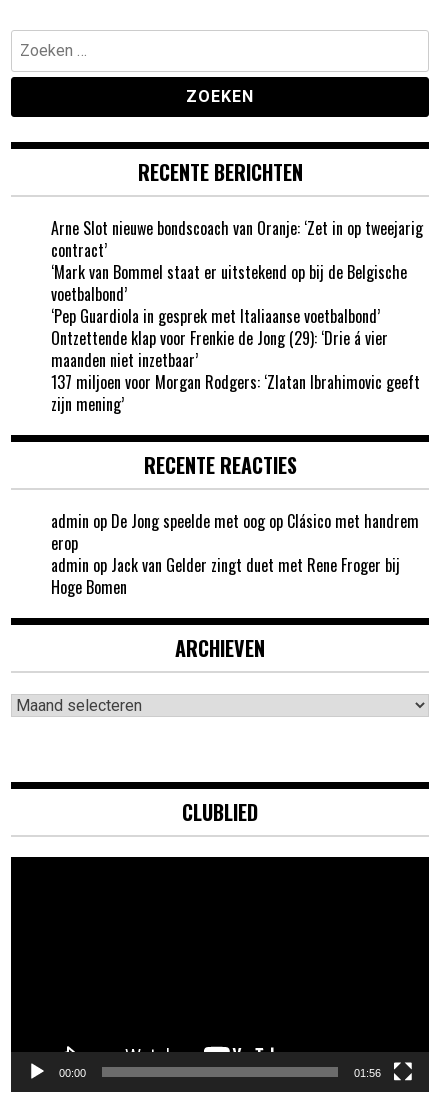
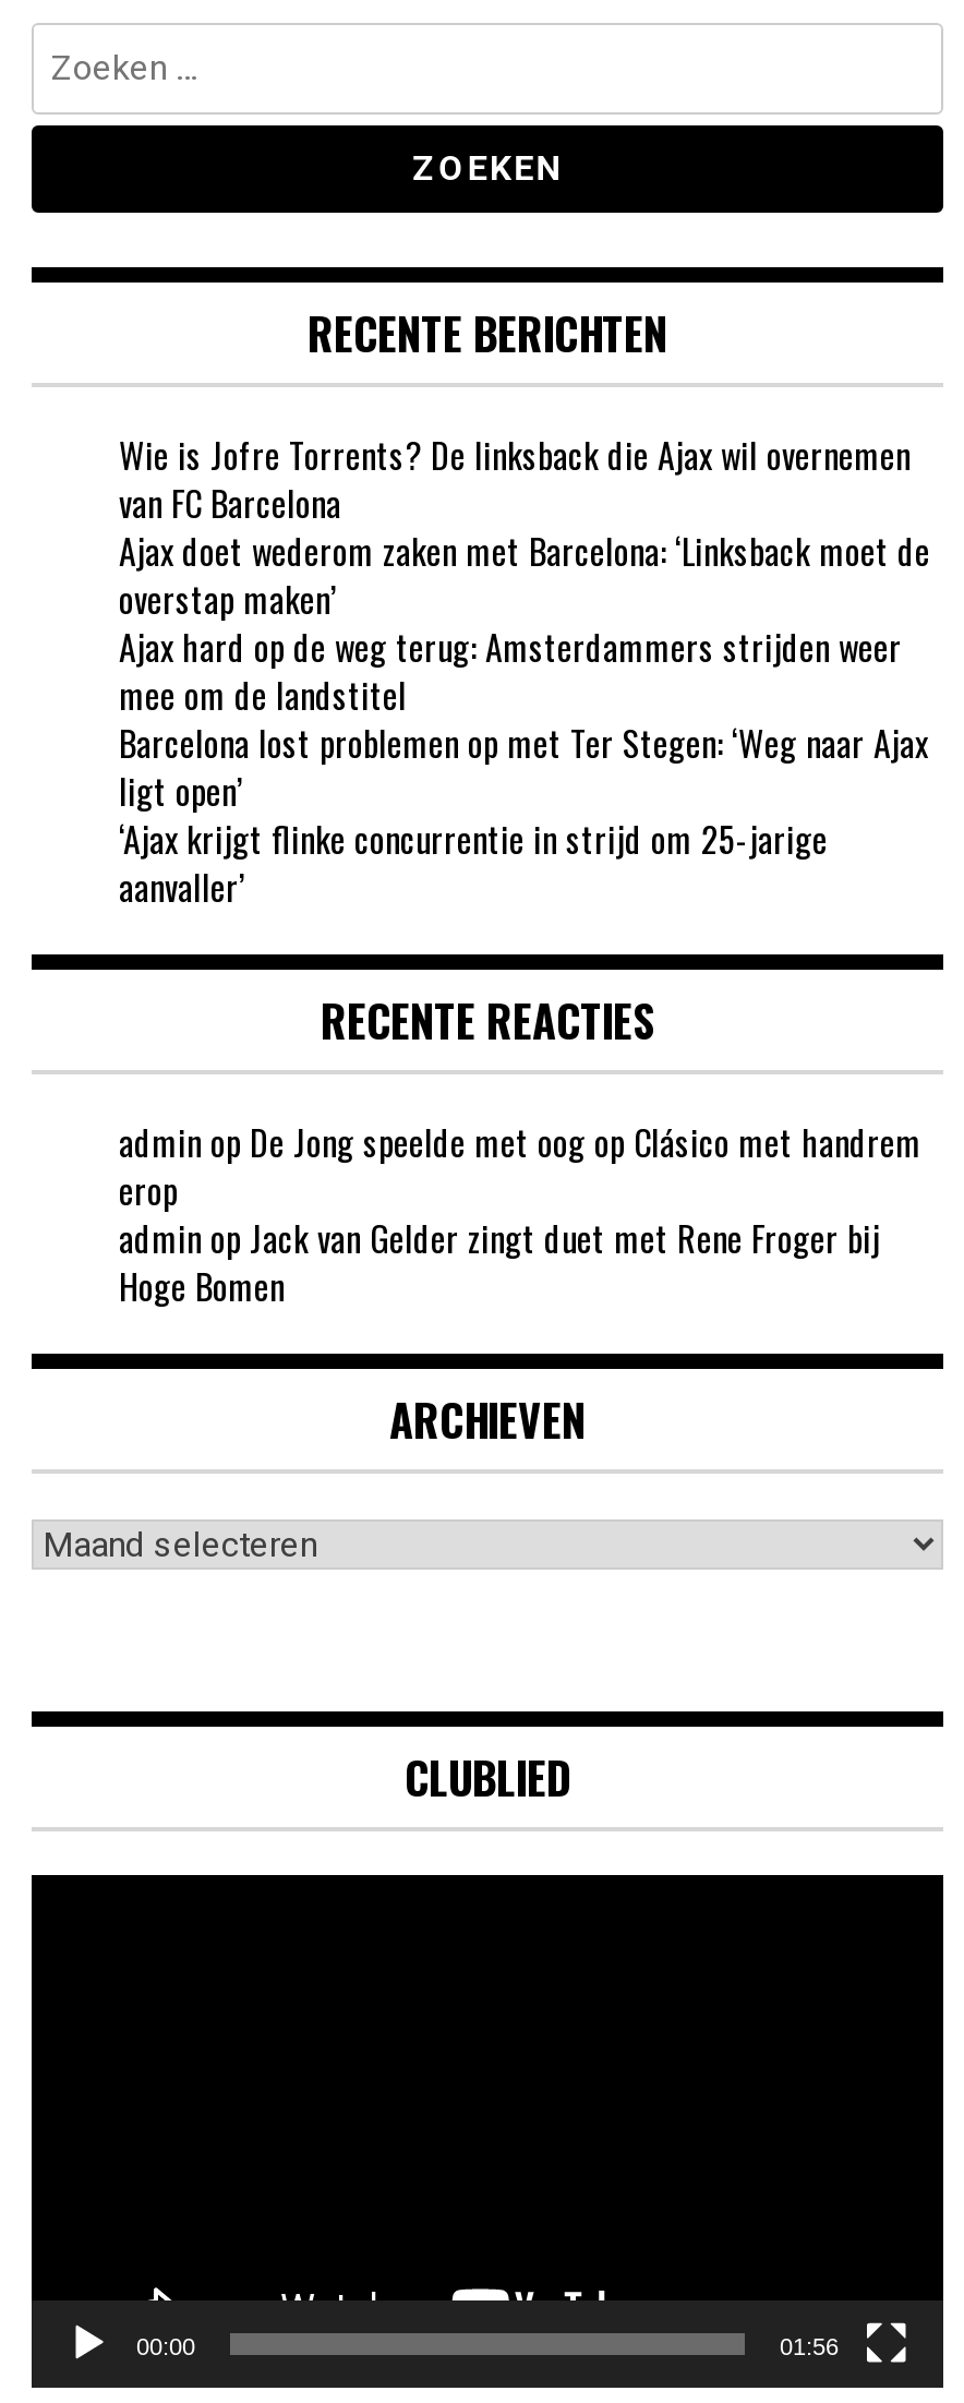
- Arne Slot nieuwe bondscoach van Oranje: ‘Zet in op tweejarig
- contract’
- ‘Mark van Bommel staat er uitstekend op bij de Belgische
- voetbalbond’
- ‘Pep Guardiola in gesprek met Italiaanse voetbalbond’
- Ontzettende klap voor Frenkie de Jong (29): ‘Drie á vier
- maanden niet inzetbaar’
- 137 miljoen voor Morgan Rodgers: ‘Zlatan Ibrahimovic geeft
- zijn mening’
+ Wie is Jofre Torrents? De linksback die Ajax wil overnemen
+ van FC Barcelona
+ Ajax doet wederom zaken met Barcelona: ‘Linksback moet de
+ overstap maken’
+ Ajax hard op de weg terug: Amsterdammers strijden weer
+ mee om de landstitel
+ Barcelona lost problemen op met Ter Stegen: ‘Weg naar Ajax
+ ligt open’
+ ‘Ajax krijgt flinke concurrentie in strijd om 25-jarige
+ aanvaller’
